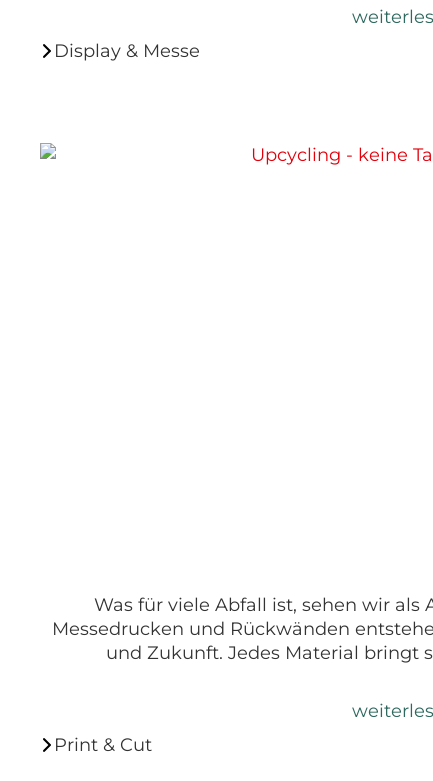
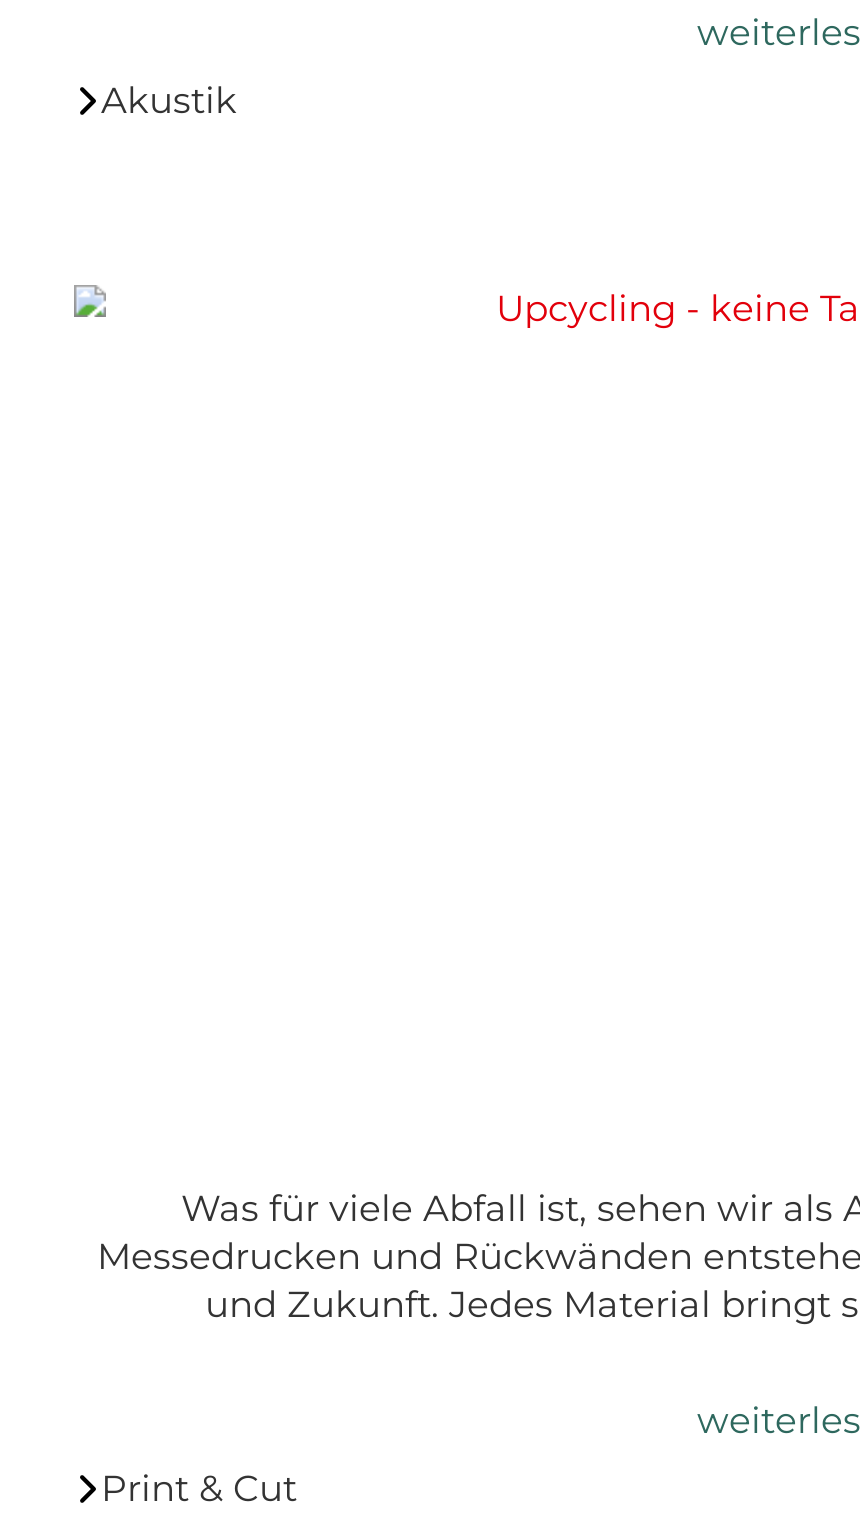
- Display & Messe
+ Akustik
